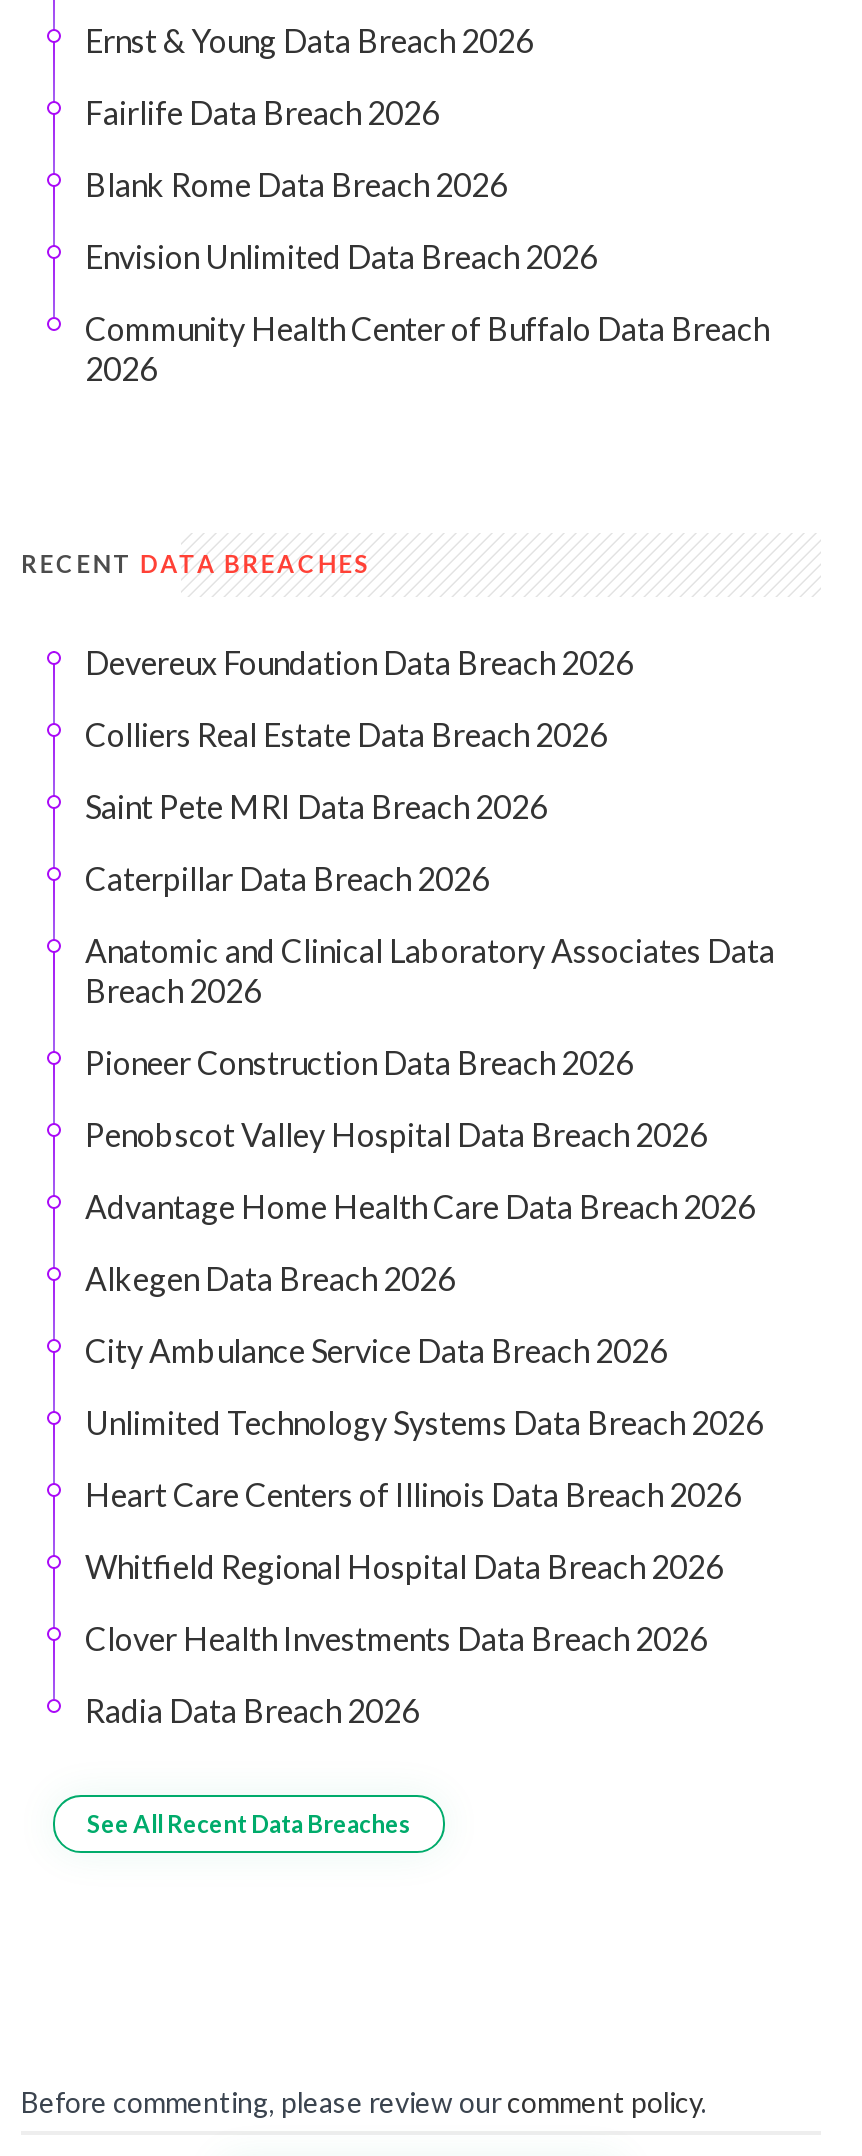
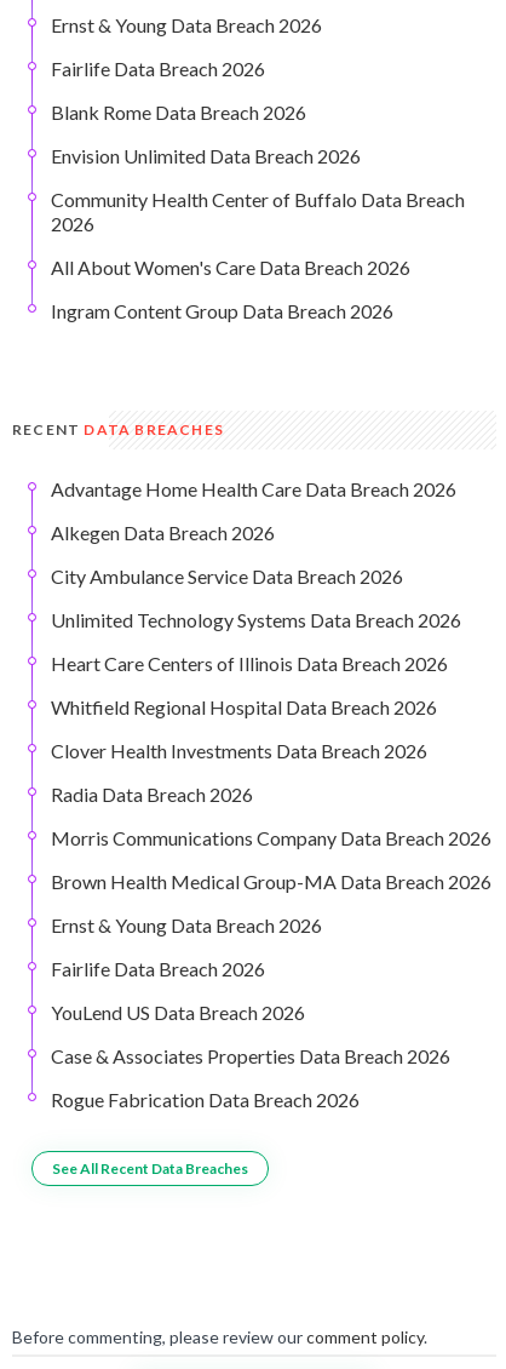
+ All About Women's Care Data Breach 2026
+ Ingram Content Group Data Breach 2026

moved down: RECENT DATA BREACHES

- Devereux Foundation Data Breach 2026
- Colliers Real Estate Data Breach 2026
- Saint Pete MRI Data Breach 2026
- Caterpillar Data Breach 2026
- Anatomic and Clinical Laboratory Associates Data
- Breach 2026
- Pioneer Construction Data Breach 2026
- Penobscot Valley Hospital Data Breach 2026

moved up: Advantage Home Health Care Data Breach 2026 | Alkegen Data Breach 2026 | City Ambulance Service Data Breach 2026 | Unlimited Technology Systems Data Breach 2026 | Heart Care Centers of Illinois Data Breach 2026 | Whitfield Regional Hospital Data Breach 2026 | Clover Health Investments Data Breach 2026 | Radia Data Breach 2026

+ Morris Communications Company Data Breach 2026
+ Brown Health Medical Group-MA Data Breach 2026
+ Ernst & Young Data Breach 2026
+ Fairlife Data Breach 2026
+ YouLend US Data Breach 2026
+ Case & Associates Properties Data Breach 2026
+ Rogue Fabrication Data Breach 2026
